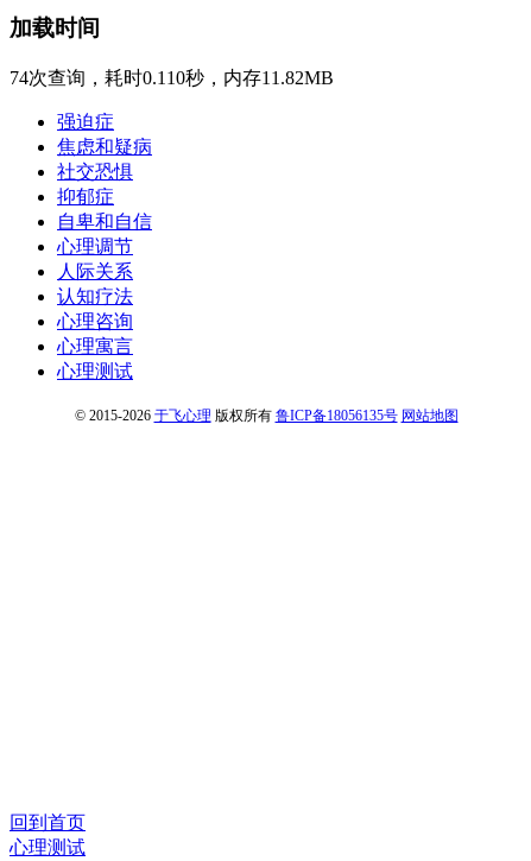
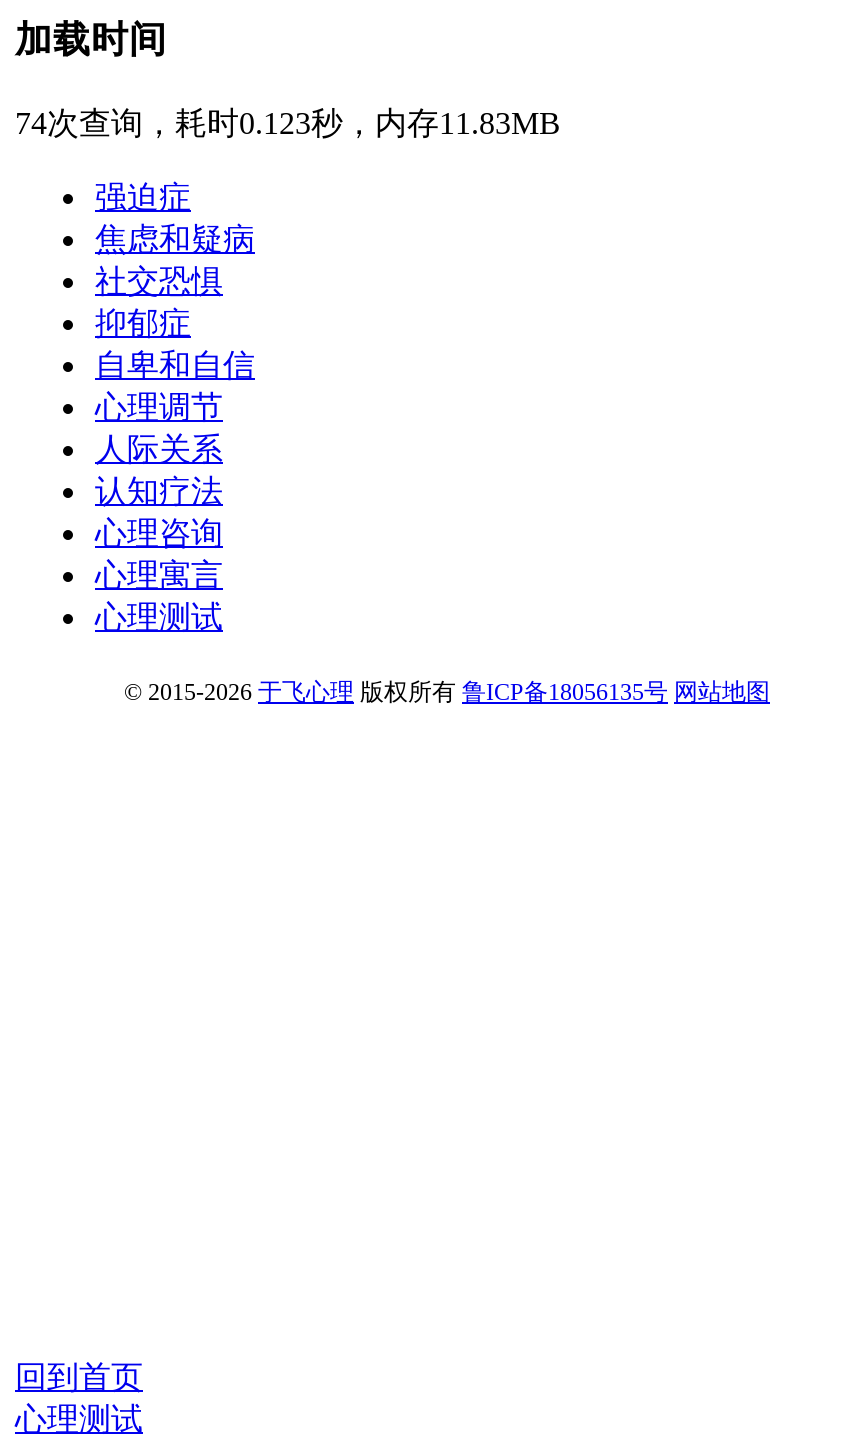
- 74次查询，耗时0.110秒，内存11.82MB
+ 74次查询，耗时0.123秒，内存11.83MB
